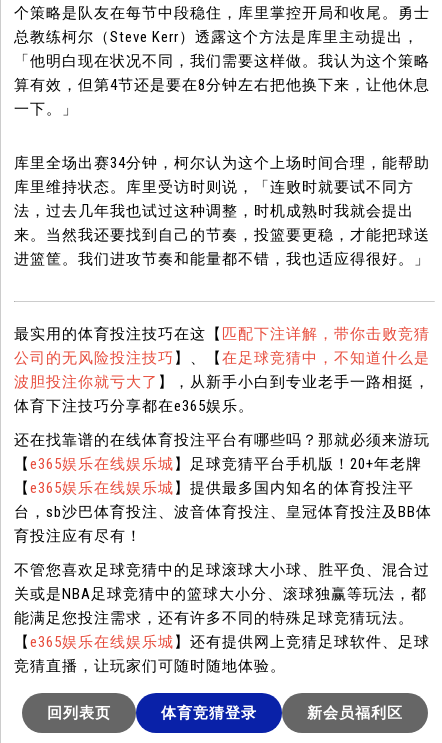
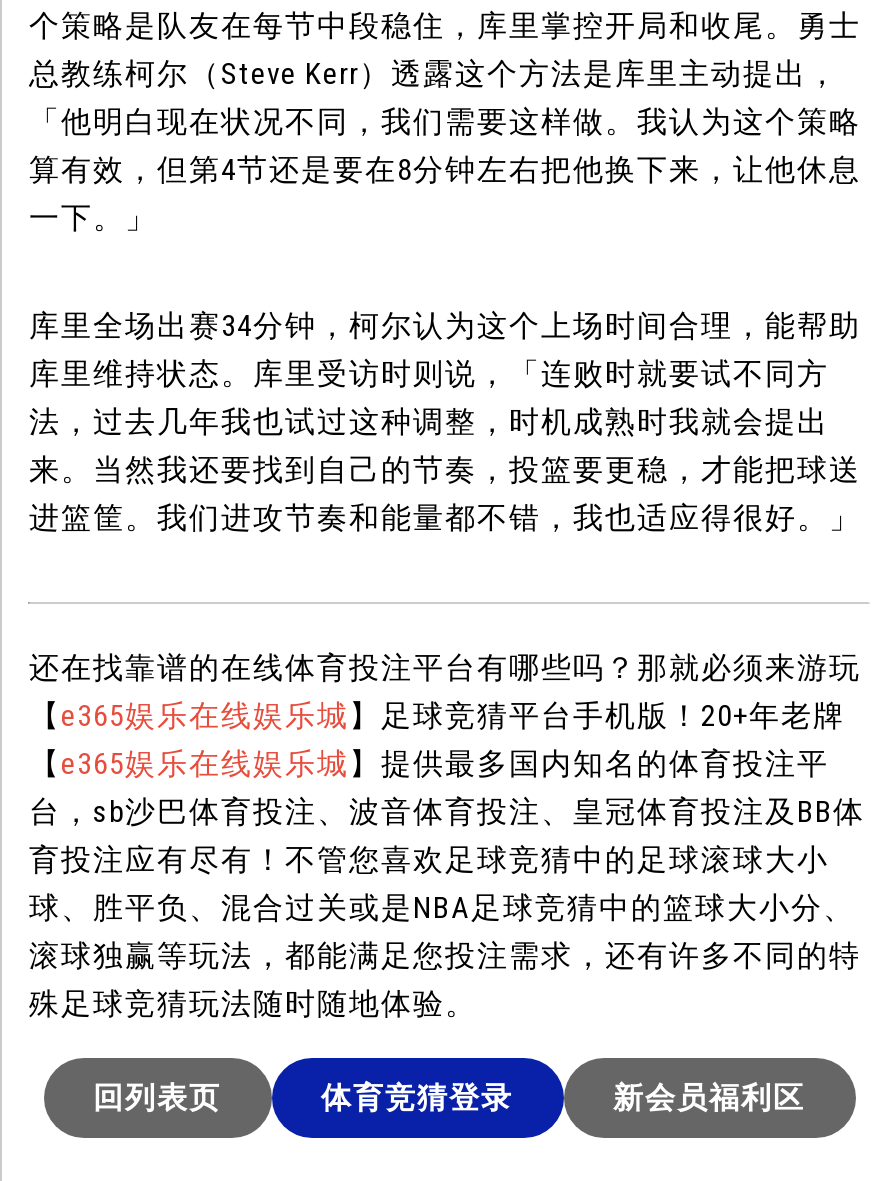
- 最实用的体育投注技巧在这【匹配下注详解，带你击败竞猜
- 公司的无风险投注技巧】、【在足球竞猜中，不知道什么是
- 波胆投注你就亏大了】，从新手小白到专业老手一路相挺，
- 体育下注技巧分享都在e365娱乐。

- 育投注应有尽有！
- 不管您喜欢足球竞猜中的足球滚球大小球、胜平负、混合过
- 关或是NBA足球竞猜中的篮球大小分、滚球独赢等玩法，都
- 能满足您投注需求，还有许多不同的特殊足球竞猜玩法。
- 【e365娱乐在线娱乐城】还有提供网上竞猜足球软件、足球
- 竞猜直播，让玩家们可随时随地体验。
+ 育投注应有尽有！不管您喜欢足球竞猜中的足球滚球大小
+ 球、胜平负、混合过关或是NBA足球竞猜中的篮球大小分、
+ 滚球独赢等玩法，都能满足您投注需求，还有许多不同的特
+ 殊足球竞猜玩法随时随地体验。
